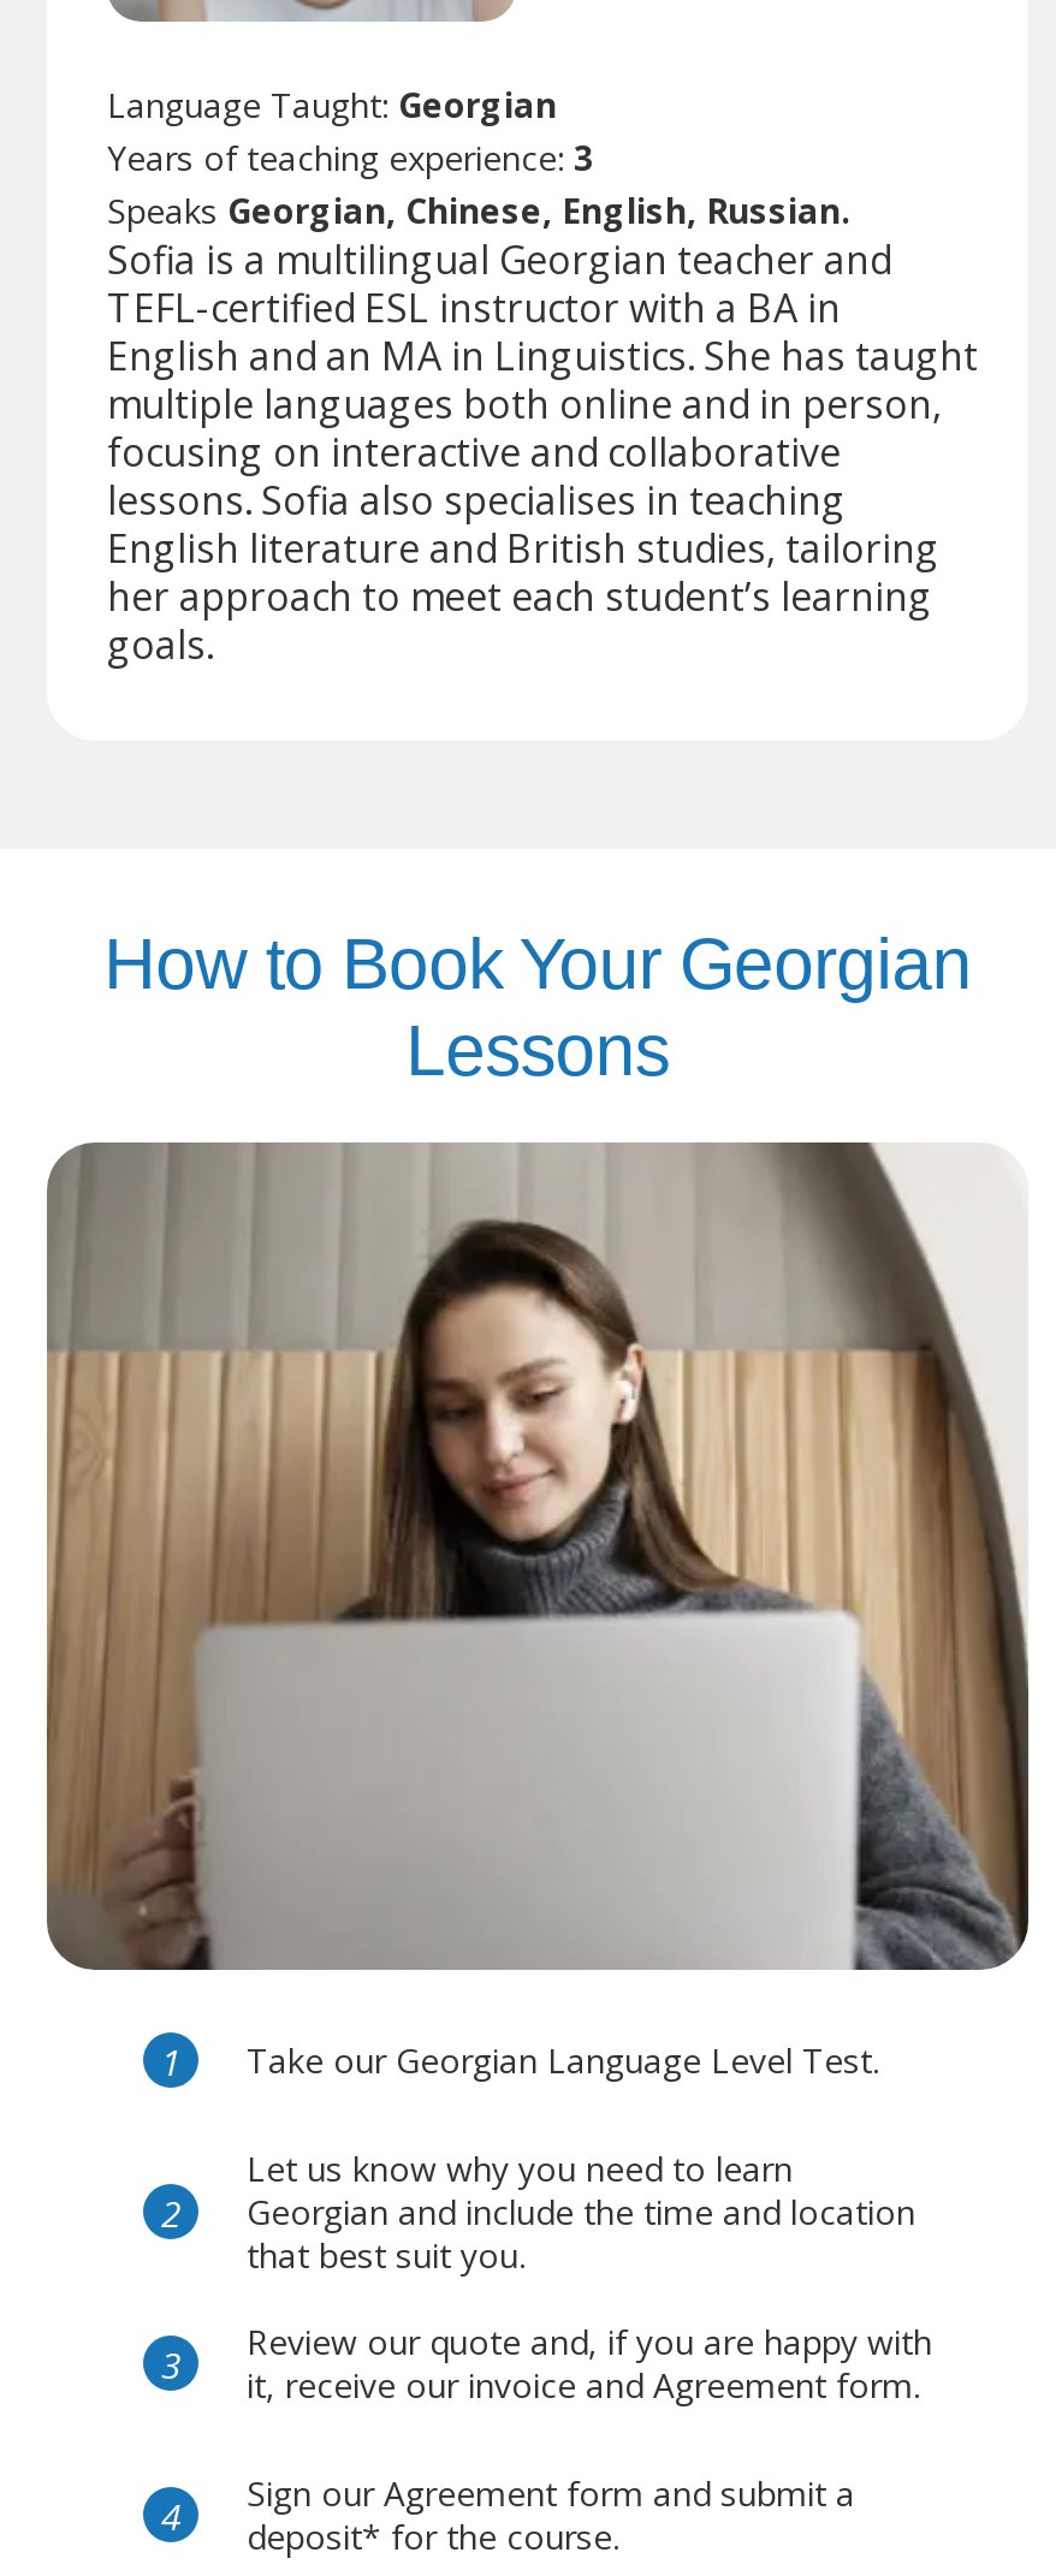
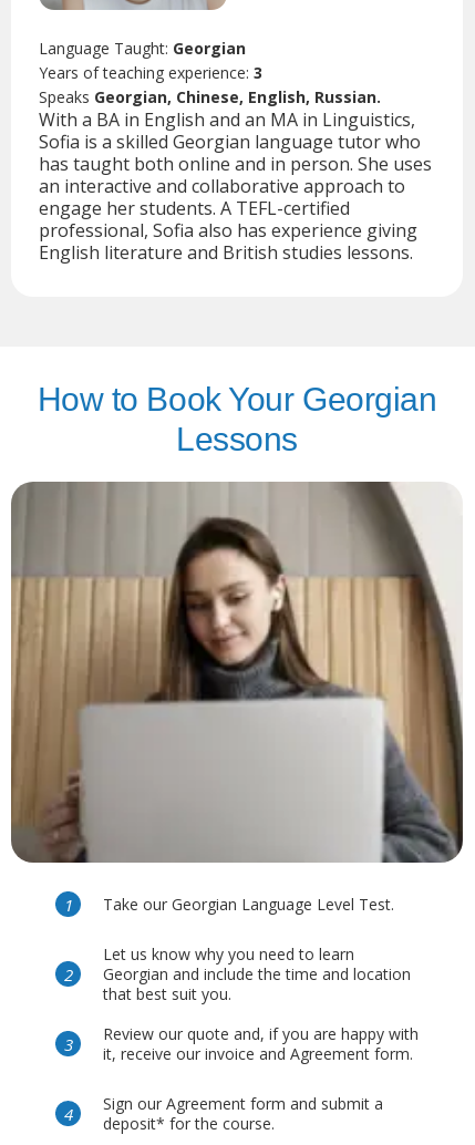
- Sofia is a multilingual Georgian teacher and
- TEFL-certified ESL instructor with a BA in
- English and an MA in Linguistics. She has taught
- multiple languages both online and in person,
- focusing on interactive and collaborative
- lessons. Sofia also specialises in teaching
- English literature and British studies, tailoring
- her approach to meet each student’s learning
- goals.
+ With a BA in English and an MA in Linguistics,
+ Sofia is a skilled Georgian language tutor who
+ has taught both online and in person. She uses
+ an interactive and collaborative approach to
+ engage her students. A TEFL-certified
+ professional, Sofia also has experience giving
+ English literature and British studies lessons.
